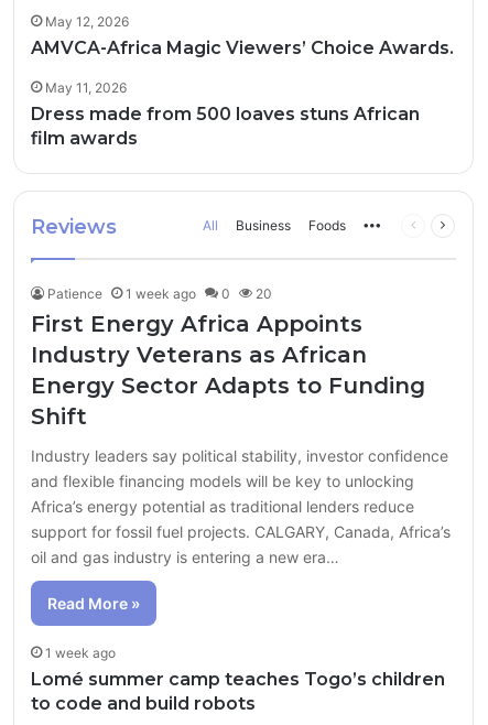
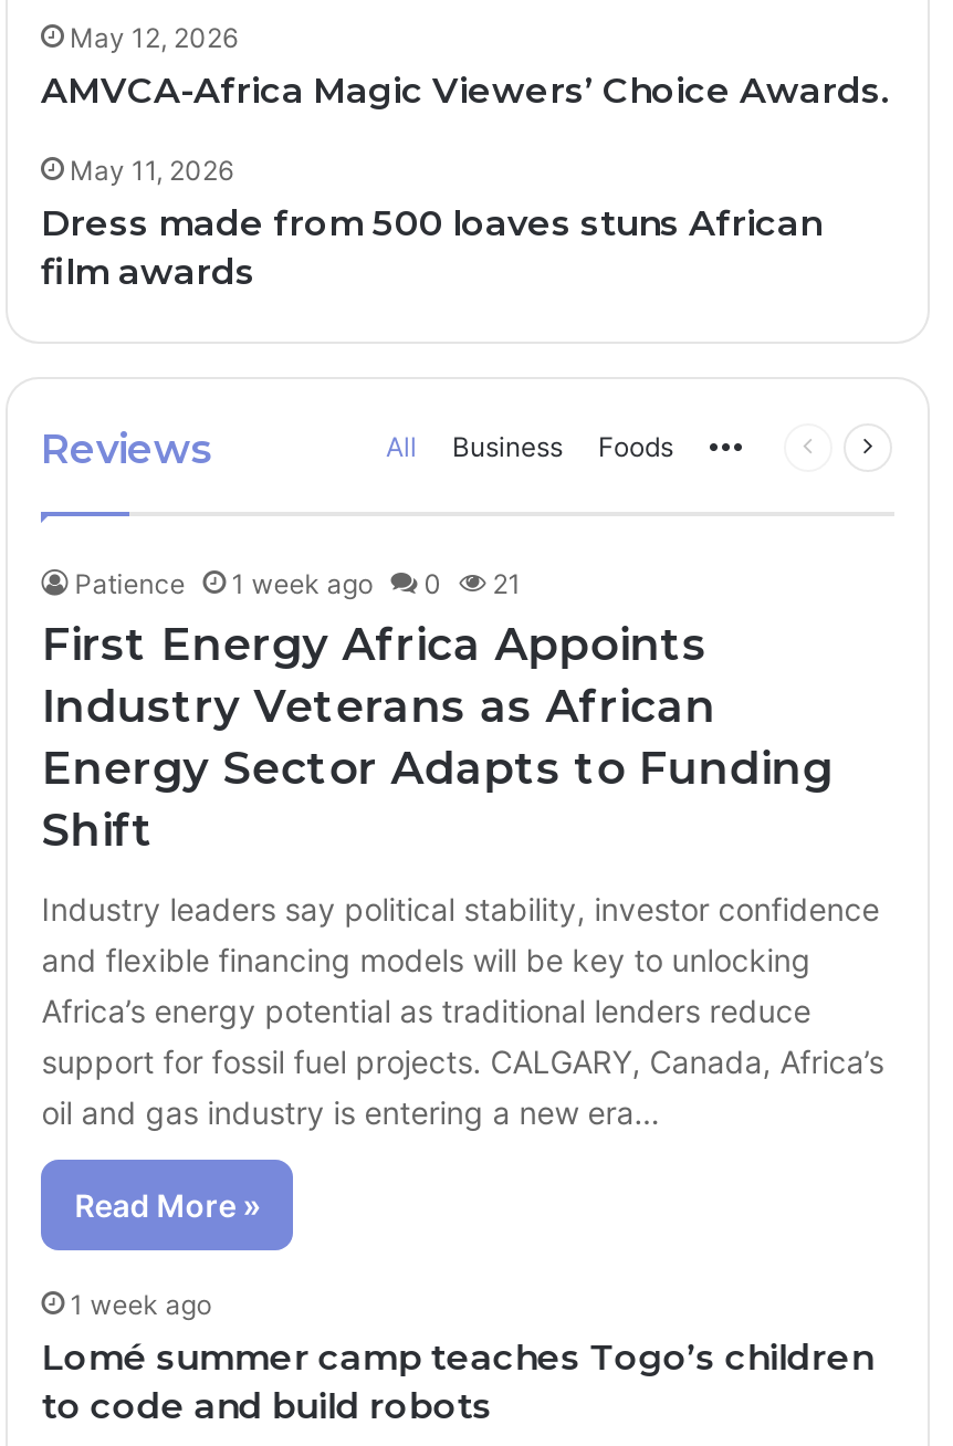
- Patience 1 week ago 0 20
+ Patience 1 week ago 0 21
